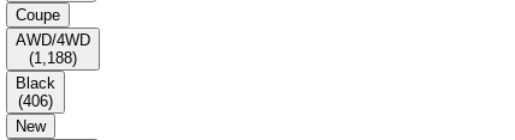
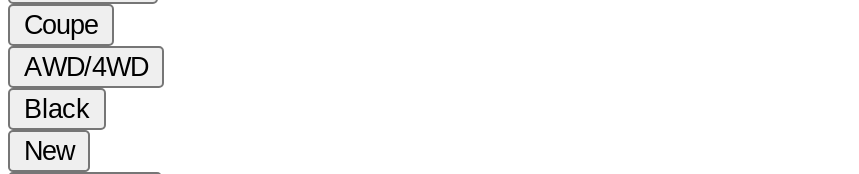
- (1,188)

- (406)
